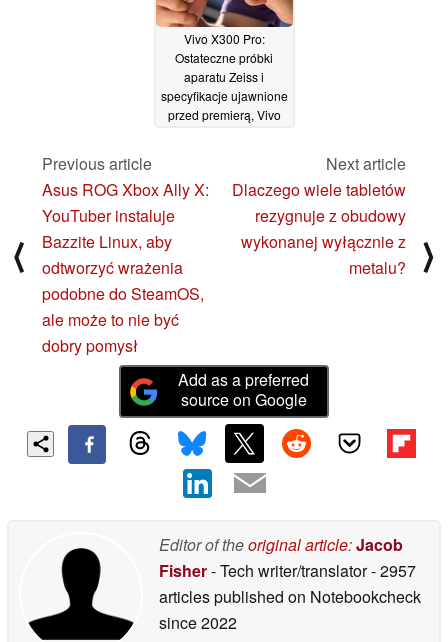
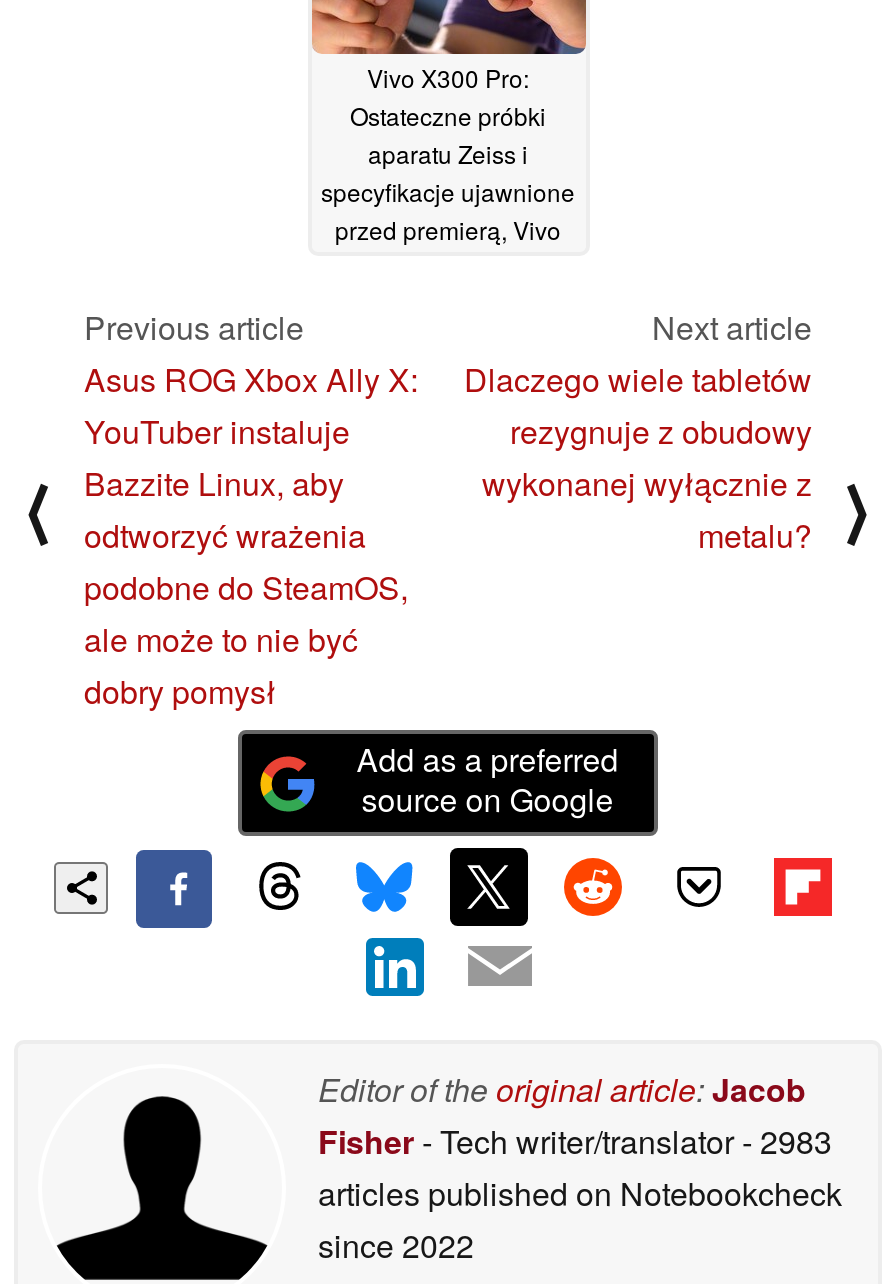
- Fisher - Tech writer/translator - 2957
+ Fisher - Tech writer/translator - 2983
